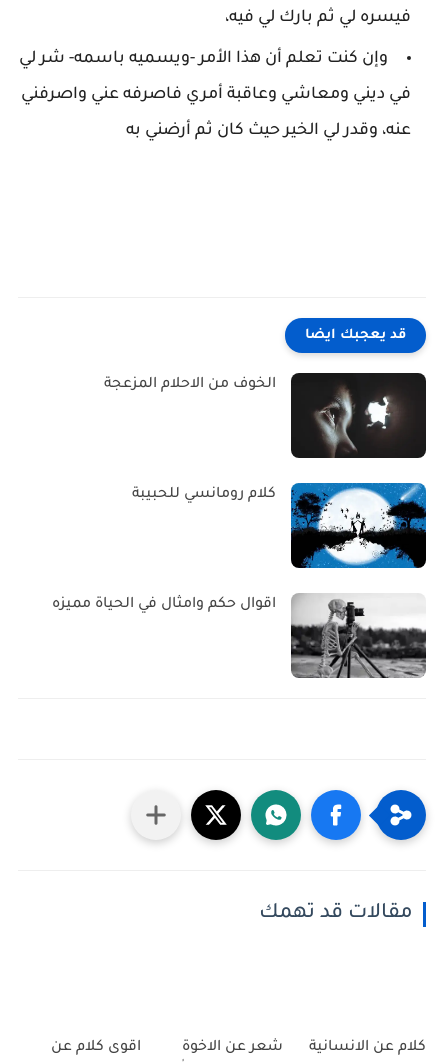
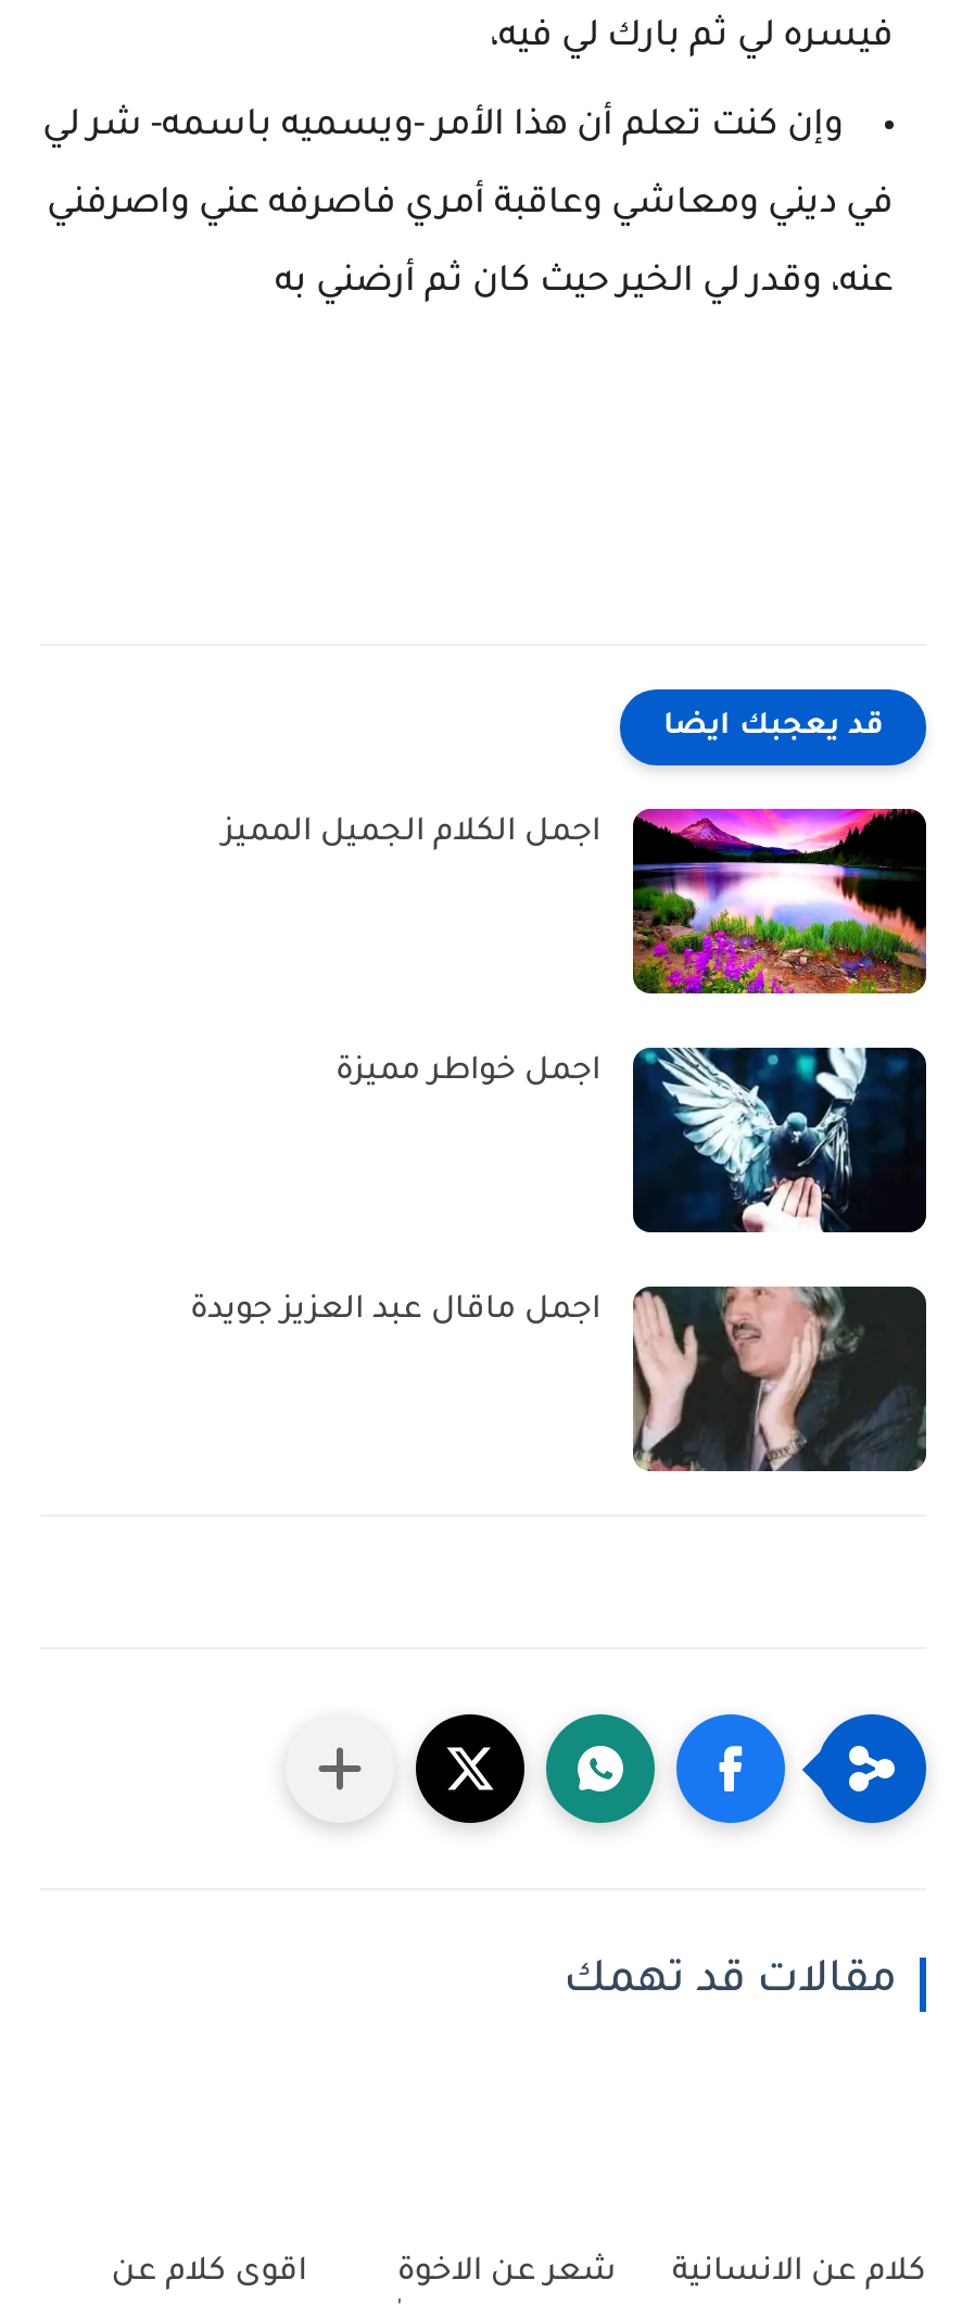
- [image]
- الخوف من الاحلام المزعجة
+ [image]
+ اجمل الكلام الجميل المميز

- [image]
- كلام رومانسي للحبيبة
+ [image]
+ اجمل خواطر مميزة

- [image]
- اقوال حكم وامثال في الحياة مميزه
+ [image]
+ اجمل ماقال عبد العزيز جويدة
